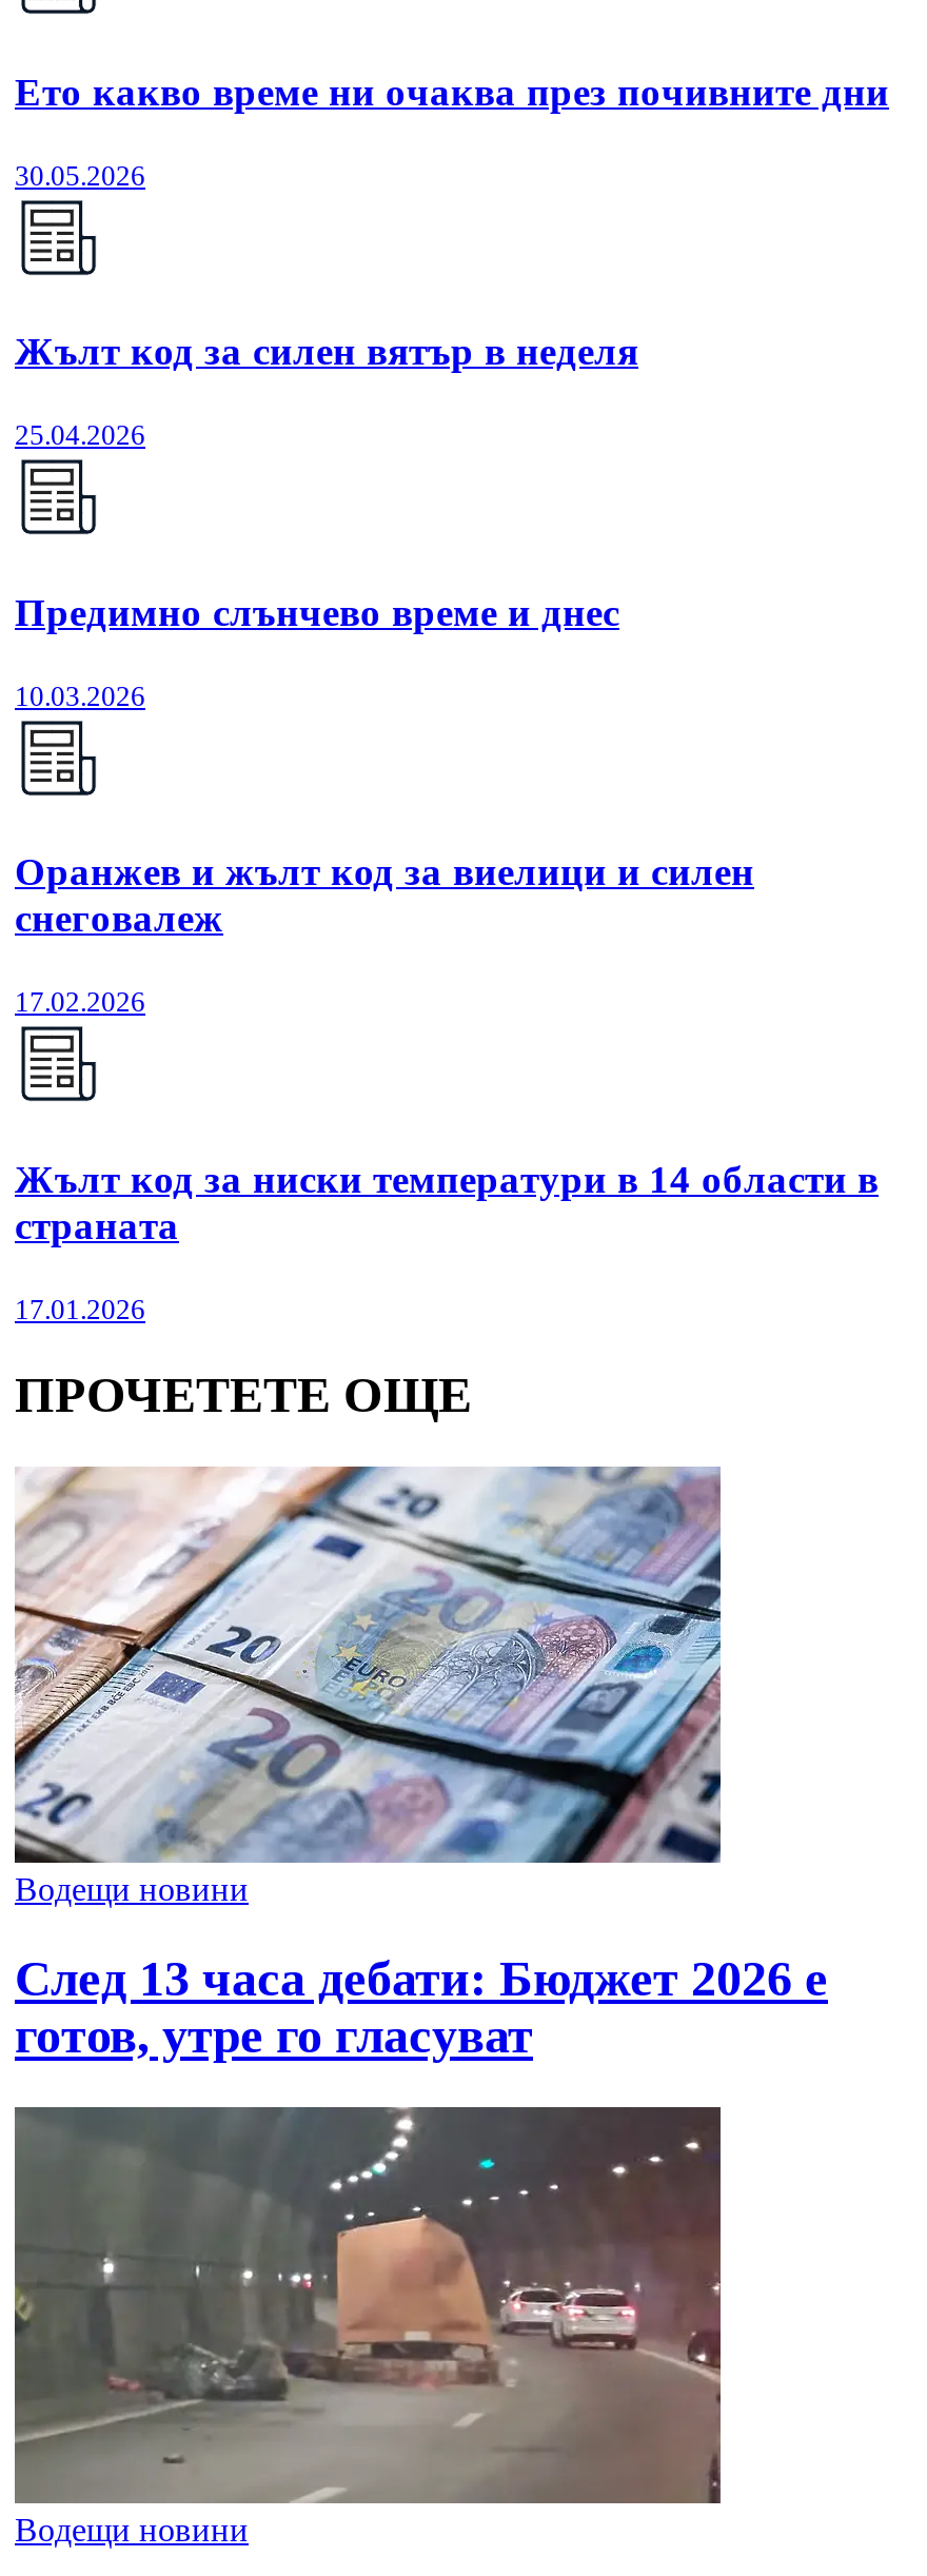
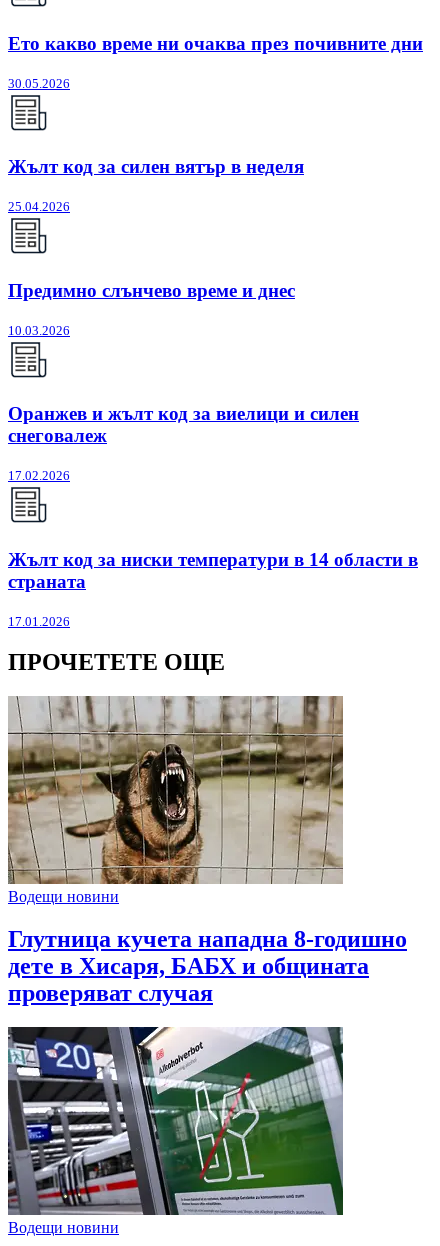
- [image]
+ [image]

- След 13 часа дебати: Бюджет 2026 е
- готов, утре го гласуват
+ Глутница кучета нападна 8-годишно
+ дете в Хисаря, БАБХ и общината
+ проверяват случая

- [image]
+ [image]
